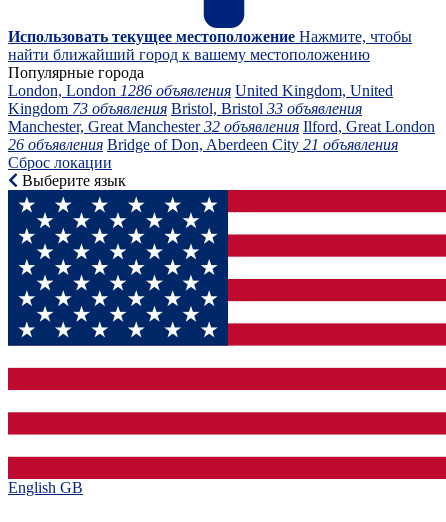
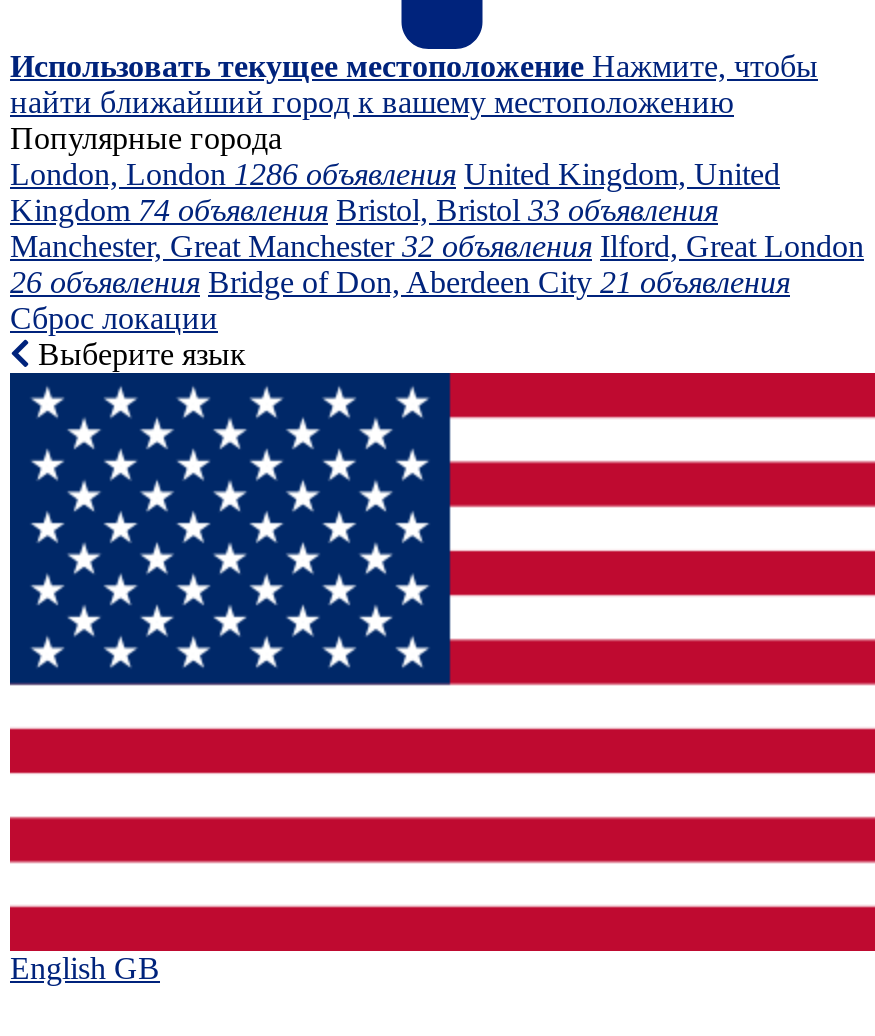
- Kingdom 73 объявления Bristol, Bristol 33 объявления
+ Kingdom 74 объявления Bristol, Bristol 33 объявления
